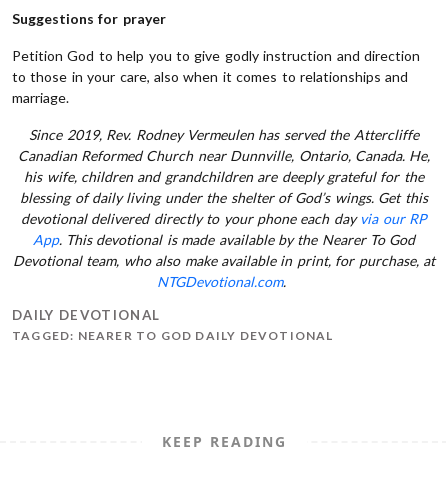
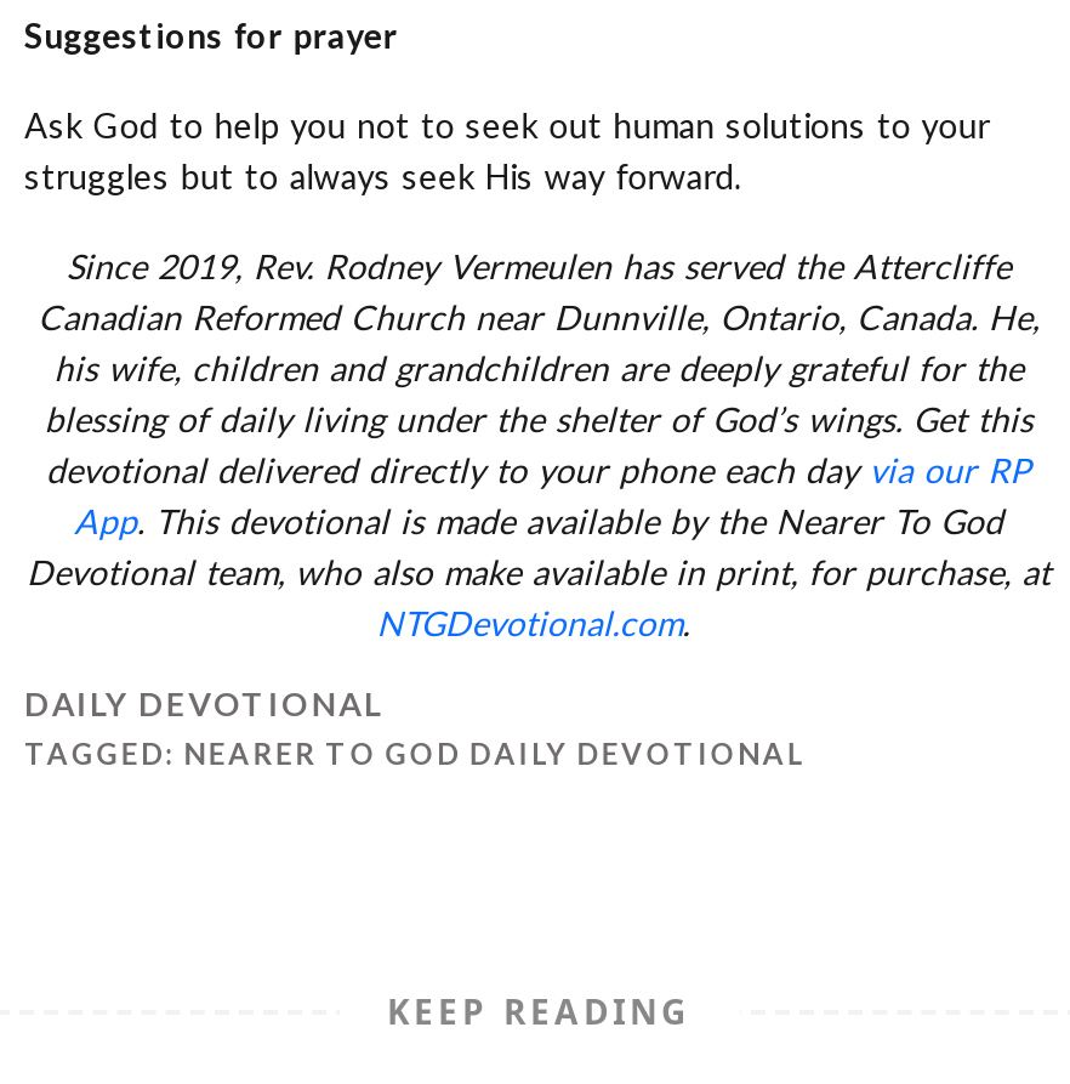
- Petition God to help you to give godly instruction and direction
- to those in your care, also when it comes to relationships and
- marriage.
+ Ask God to help you not to seek out human solutions to your
+ struggles but to always seek His way forward.
